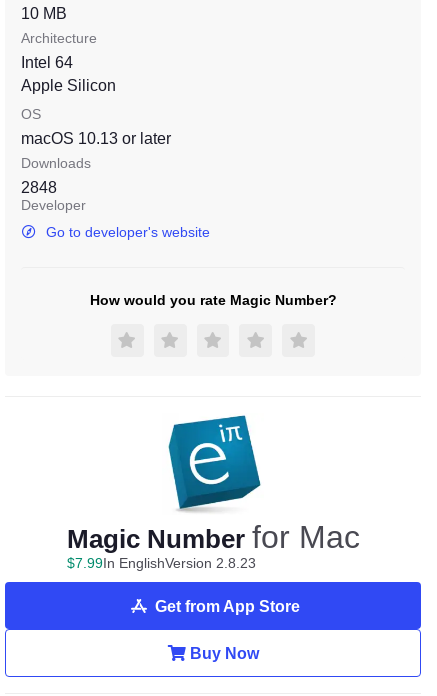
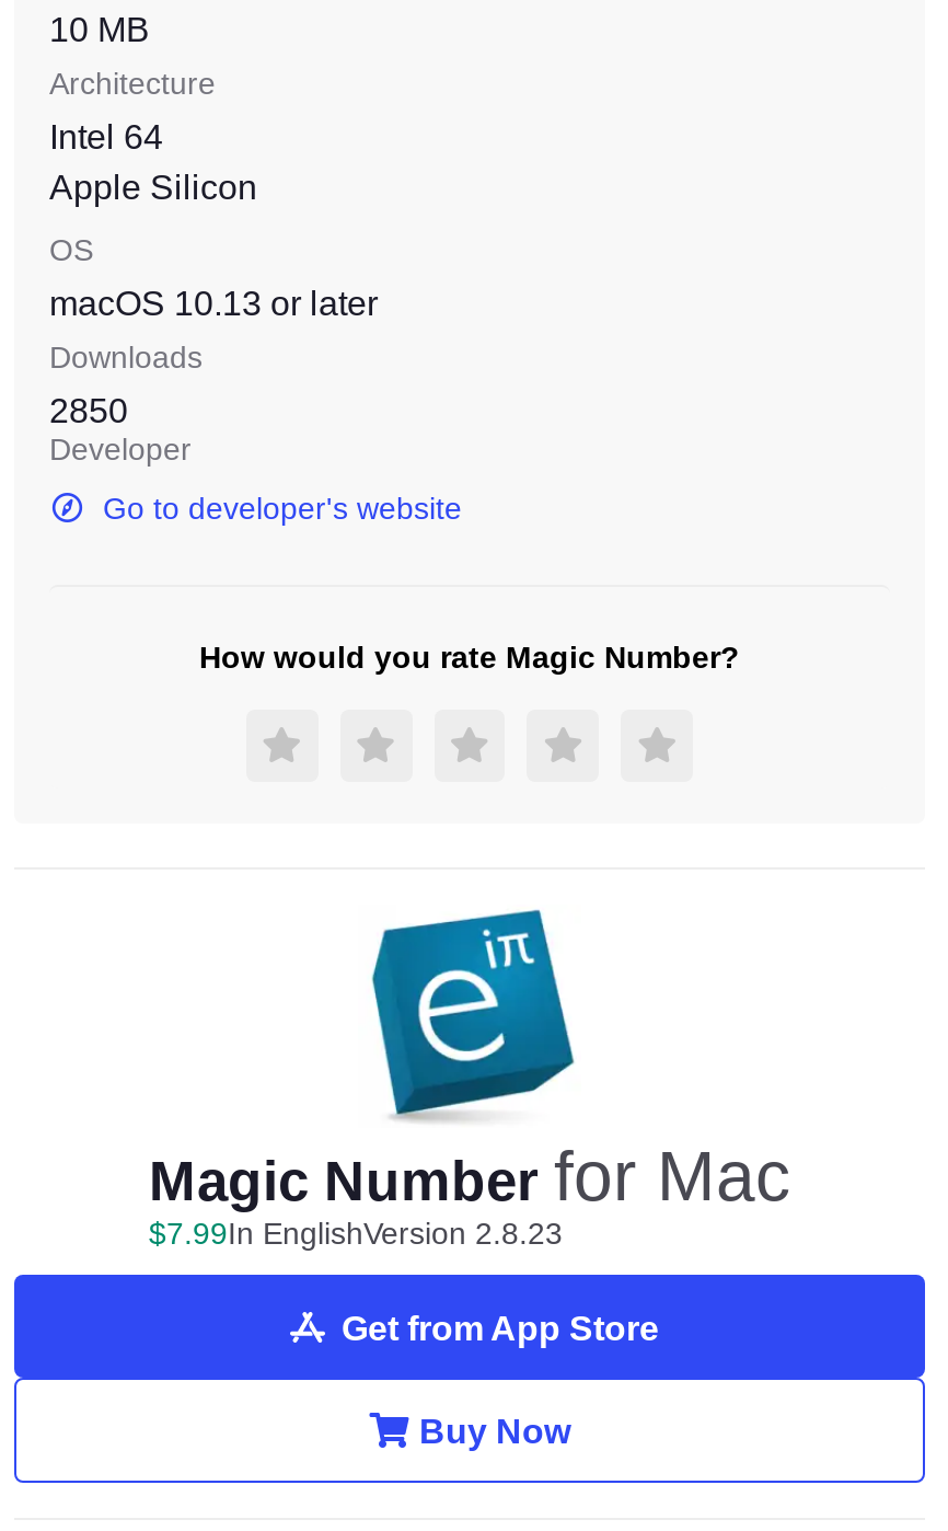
- 2848
+ 2850
